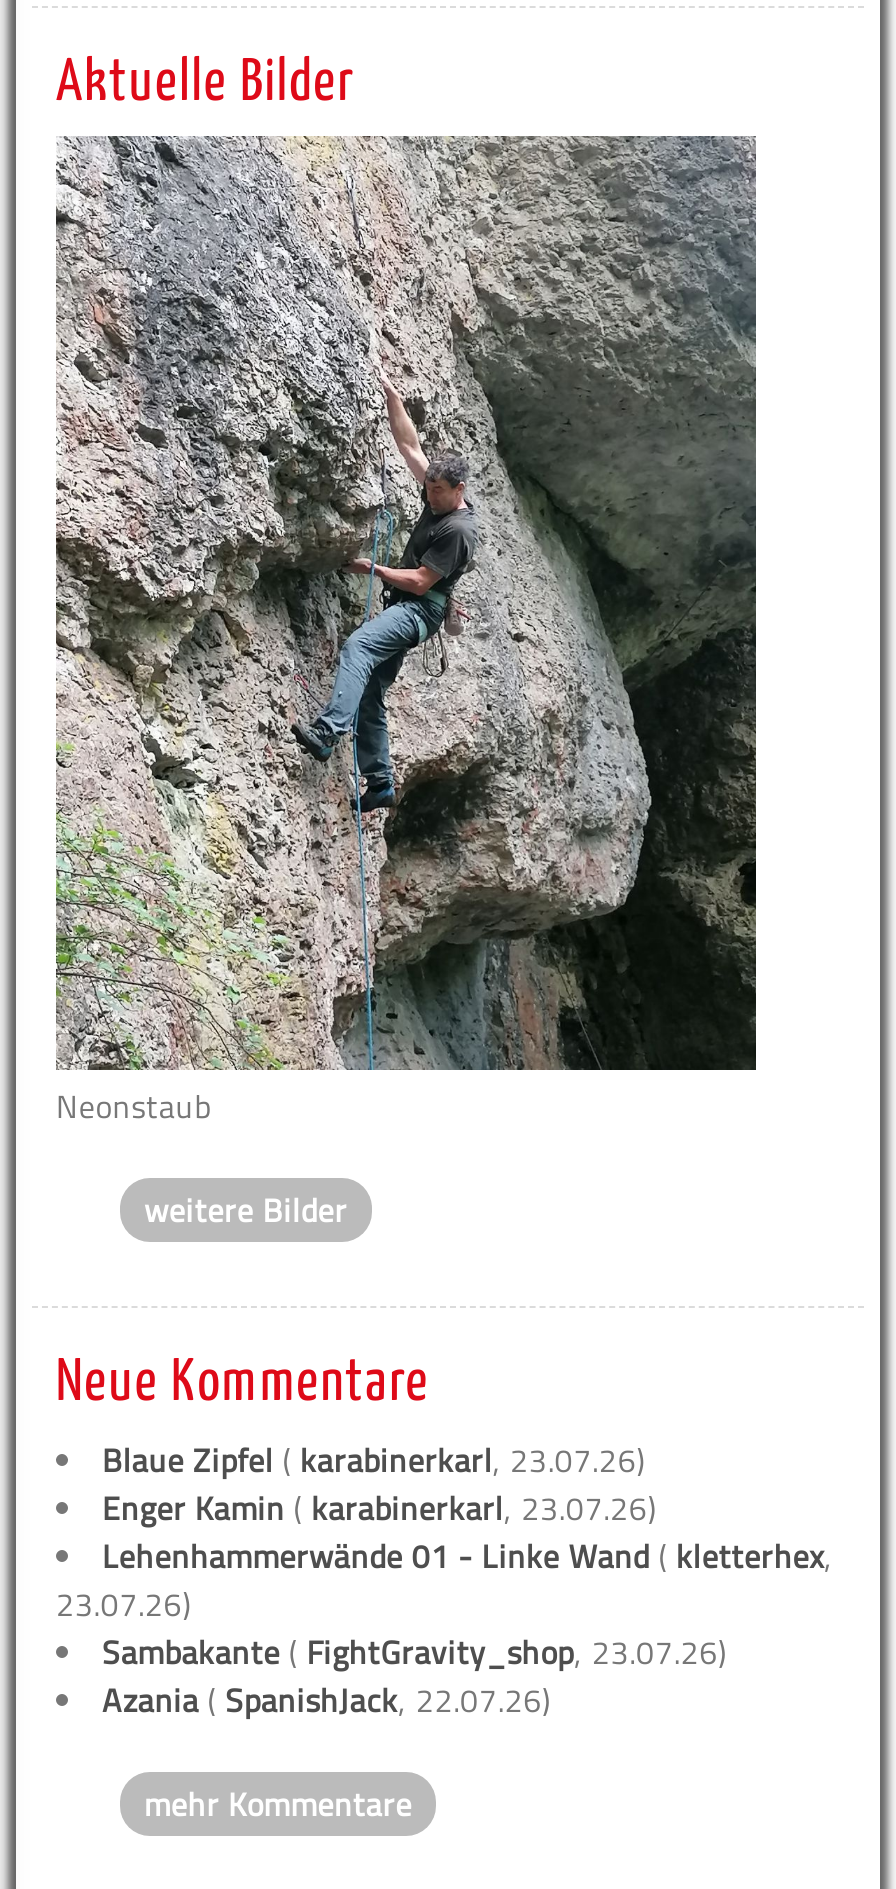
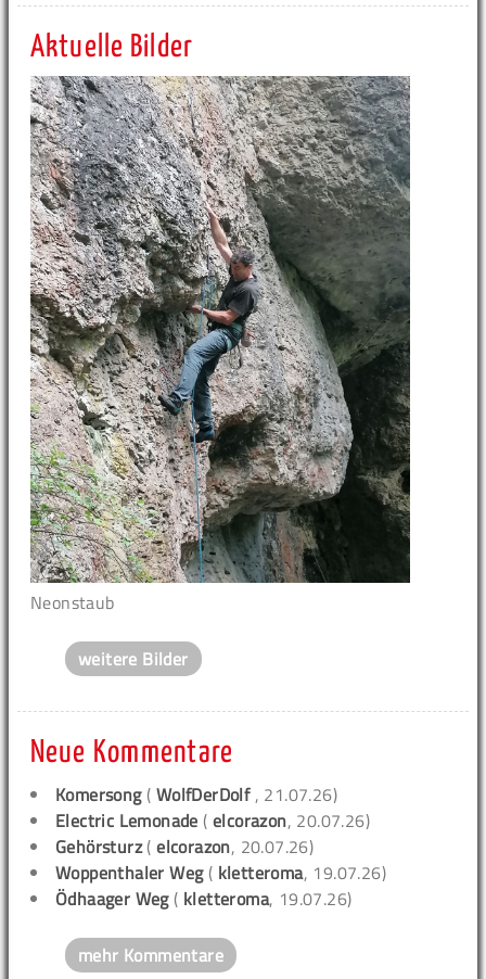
- Blaue Zipfel (karabinerkarl, 23.07.26)
- Enger Kamin (karabinerkarl, 23.07.26)
- Lehenhammerwände 01 - Linke Wand (kletterhex,
- 23.07.26)
- Sambakante (FightGravity_shop, 23.07.26)
- Azania (SpanishJack, 22.07.26)
+ Komersong (WolfDerDolf, 21.07.26)
+ Electric Lemonade (elcorazon, 20.07.26)
+ Gehörsturz (elcorazon, 20.07.26)
+ Woppenthaler Weg (kletteroma, 19.07.26)
+ Ödhaager Weg (kletteroma, 19.07.26)
